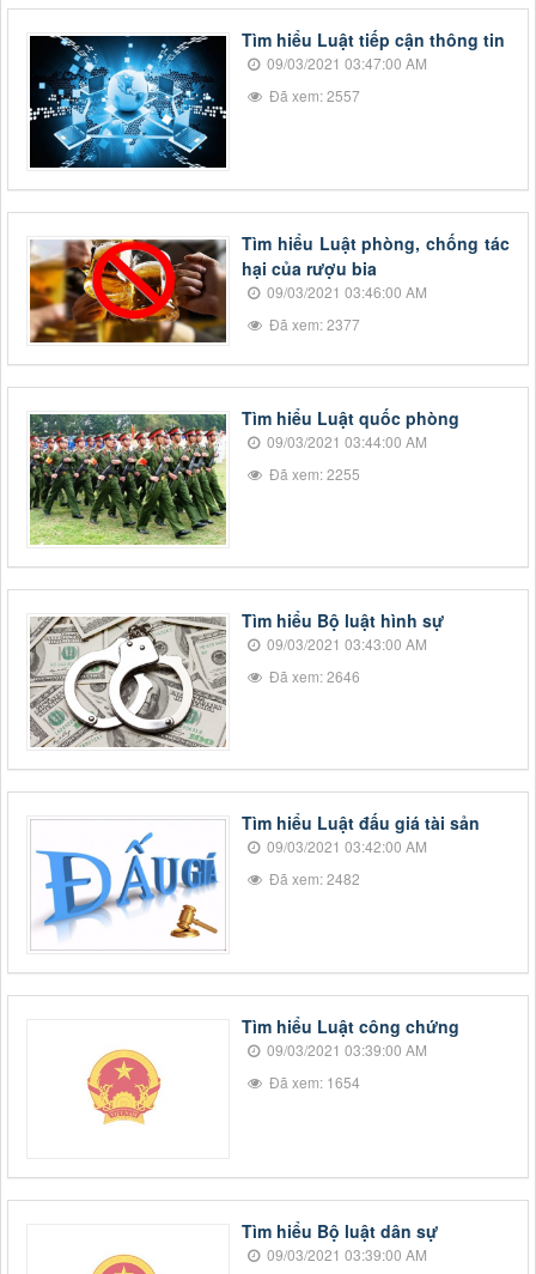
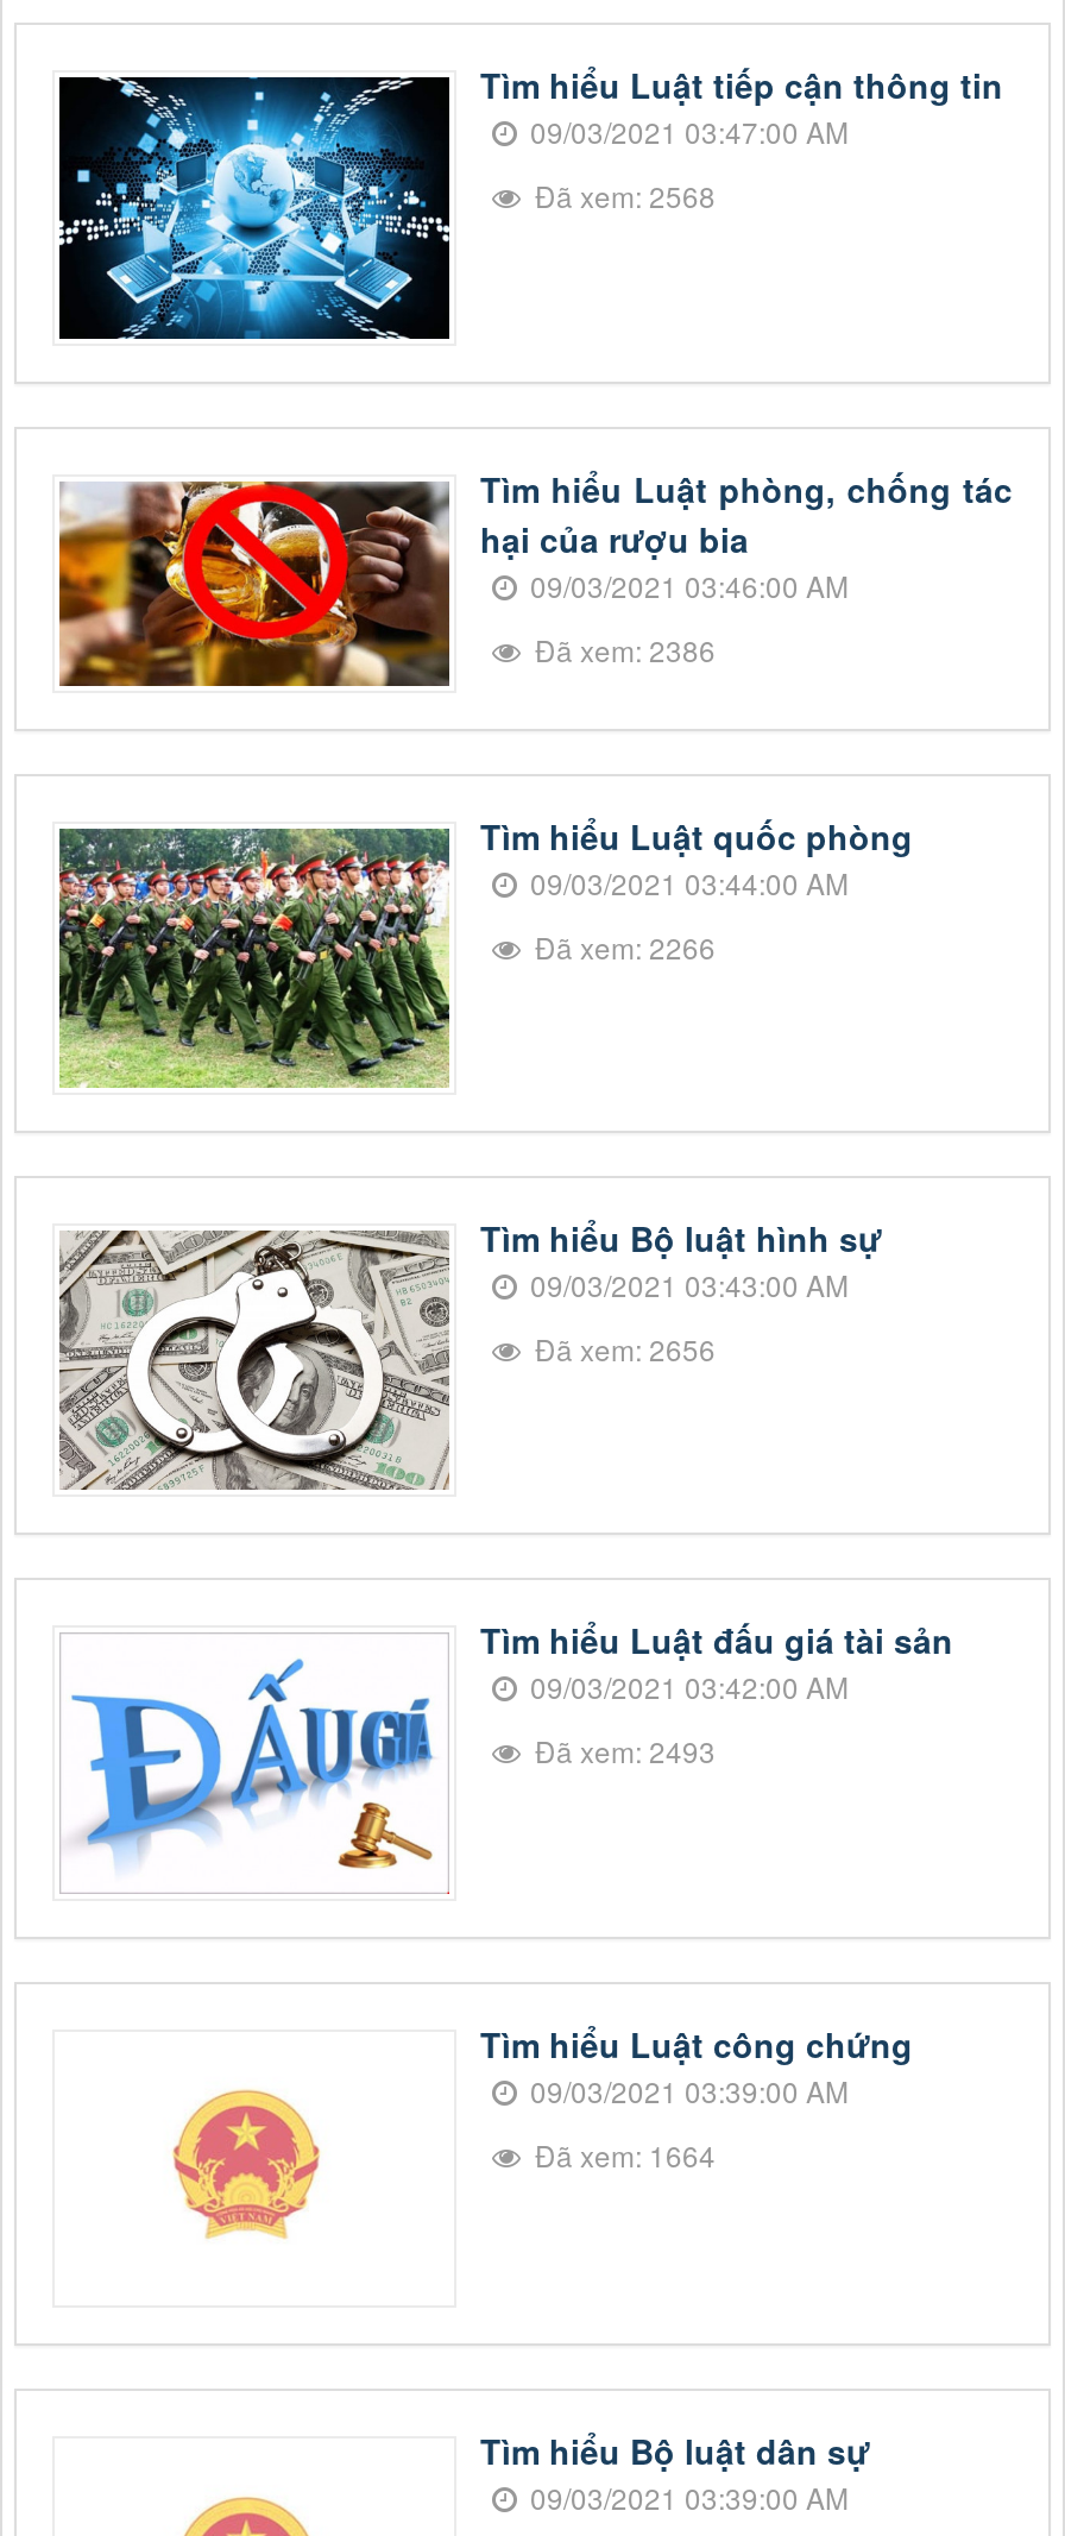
- Đã xem: 2557
+ Đã xem: 2568

- Đã xem: 2377
+ Đã xem: 2386

- Đã xem: 2255
+ Đã xem: 2266

- Đã xem: 2646
+ Đã xem: 2656

- Đã xem: 2482
+ Đã xem: 2493

- Đã xem: 1654
+ Đã xem: 1664
